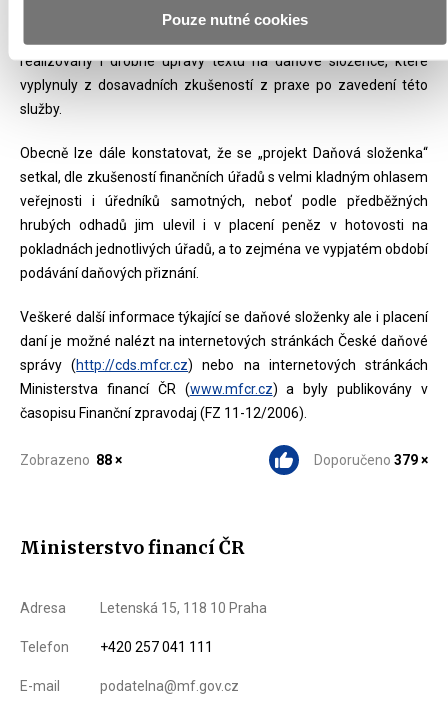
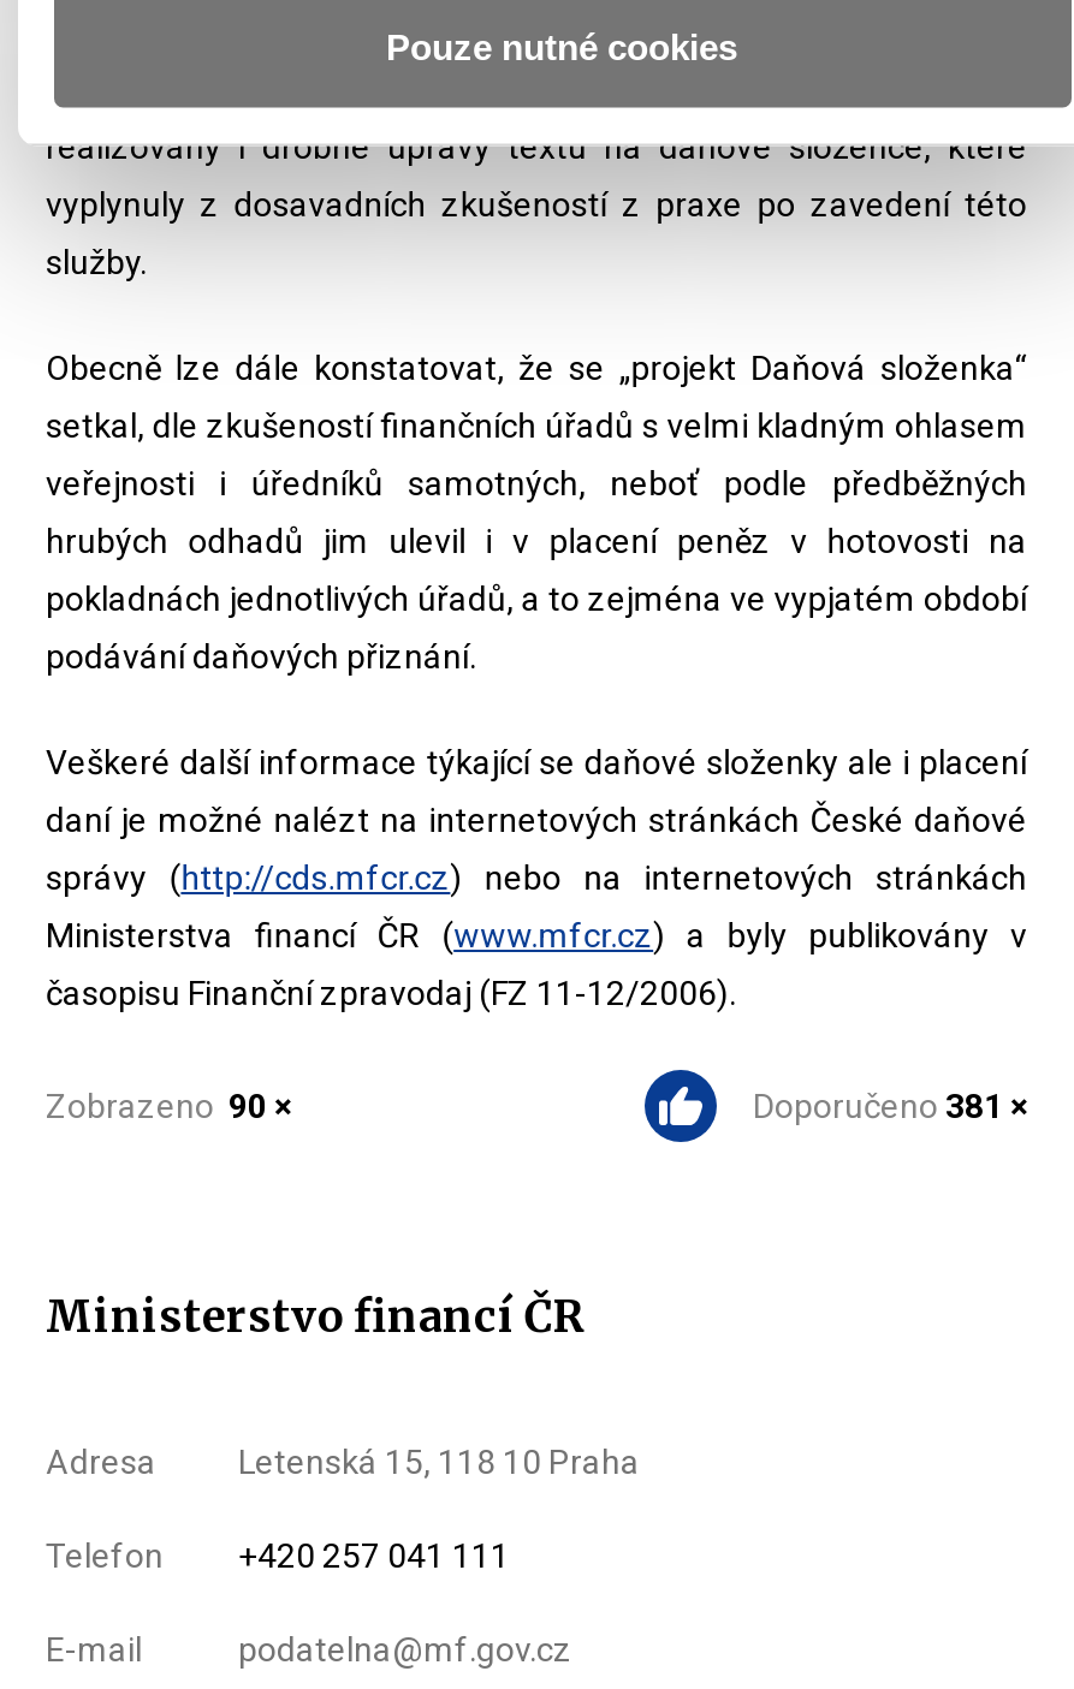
- Zobrazeno 88 ×
+ Zobrazeno 90 ×

- Doporučeno 379 ×
+ Doporučeno 381 ×
